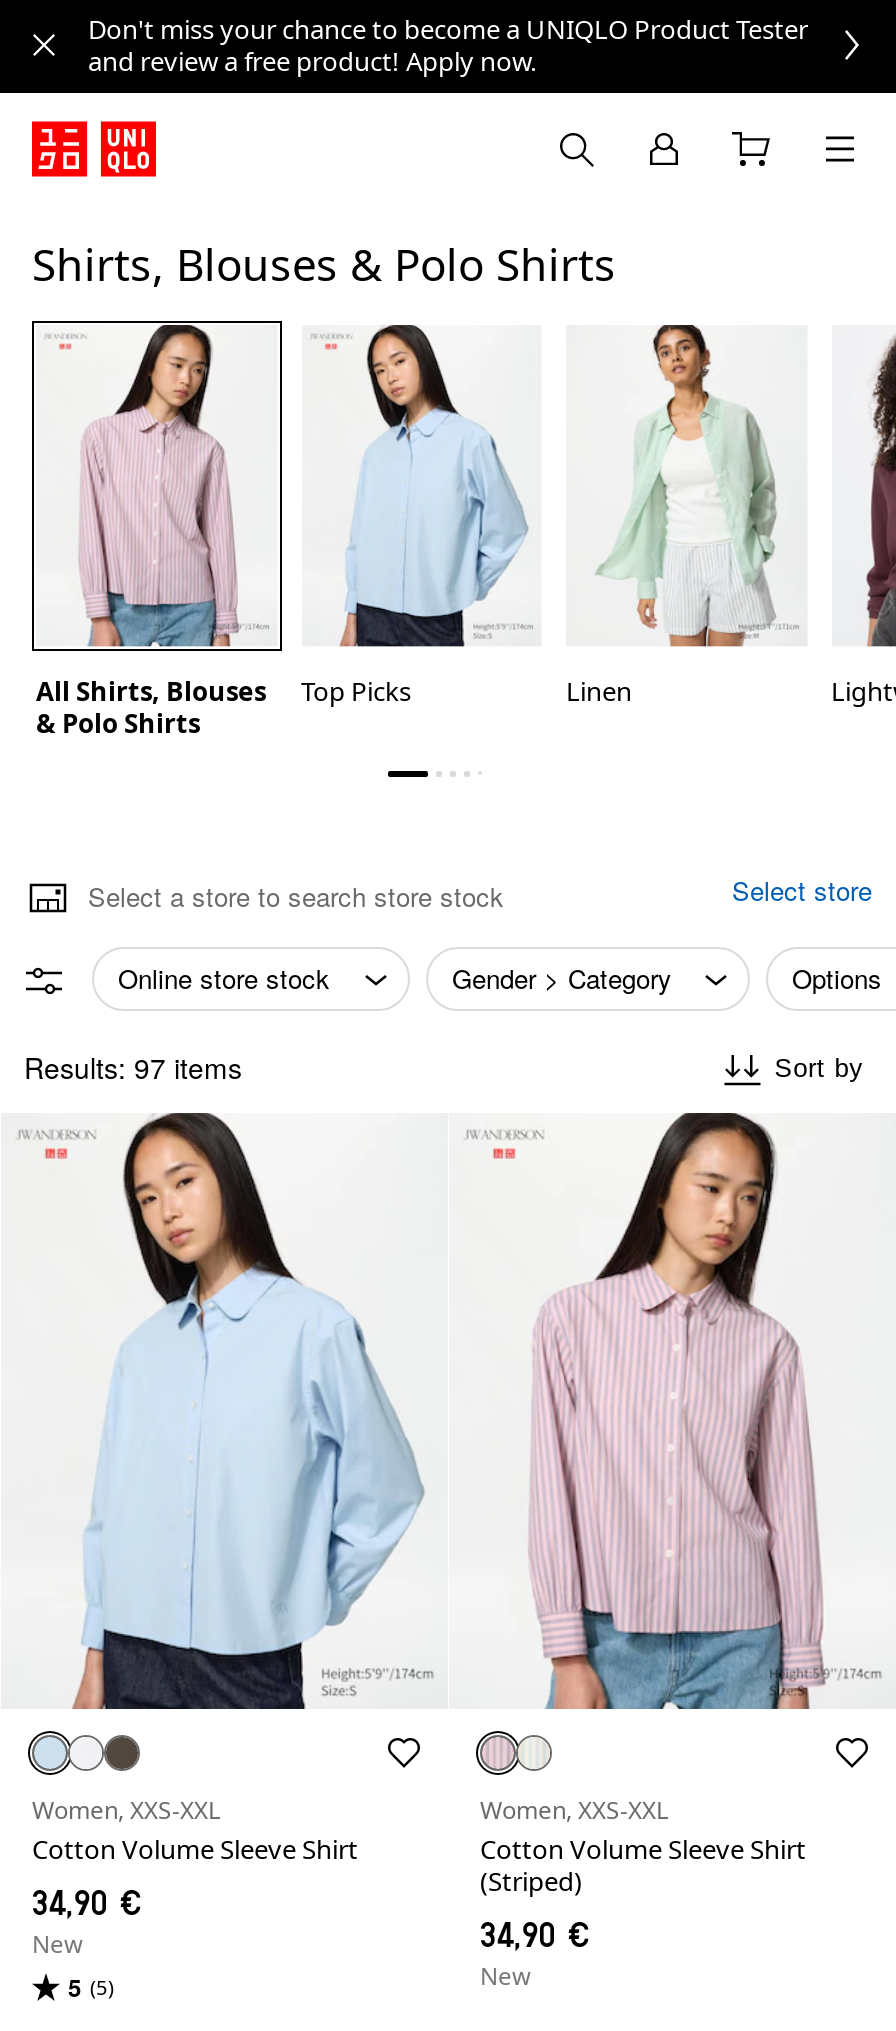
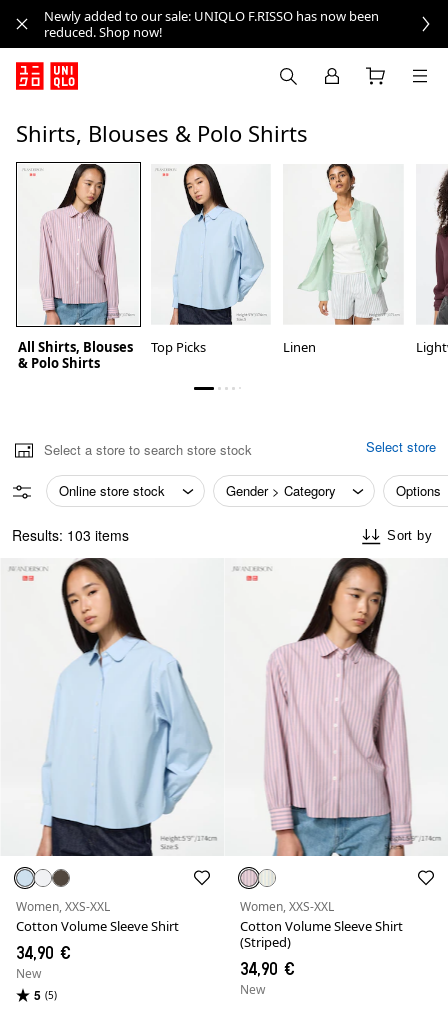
- Don't miss your chance to become a UNIQLO Product Tester
- and review a free product! Apply now.
+ Newly added to our sale: UNIQLO F.RISSO has now been
+ reduced. Shop now!

- Results: 97 items
+ Results: 103 items
